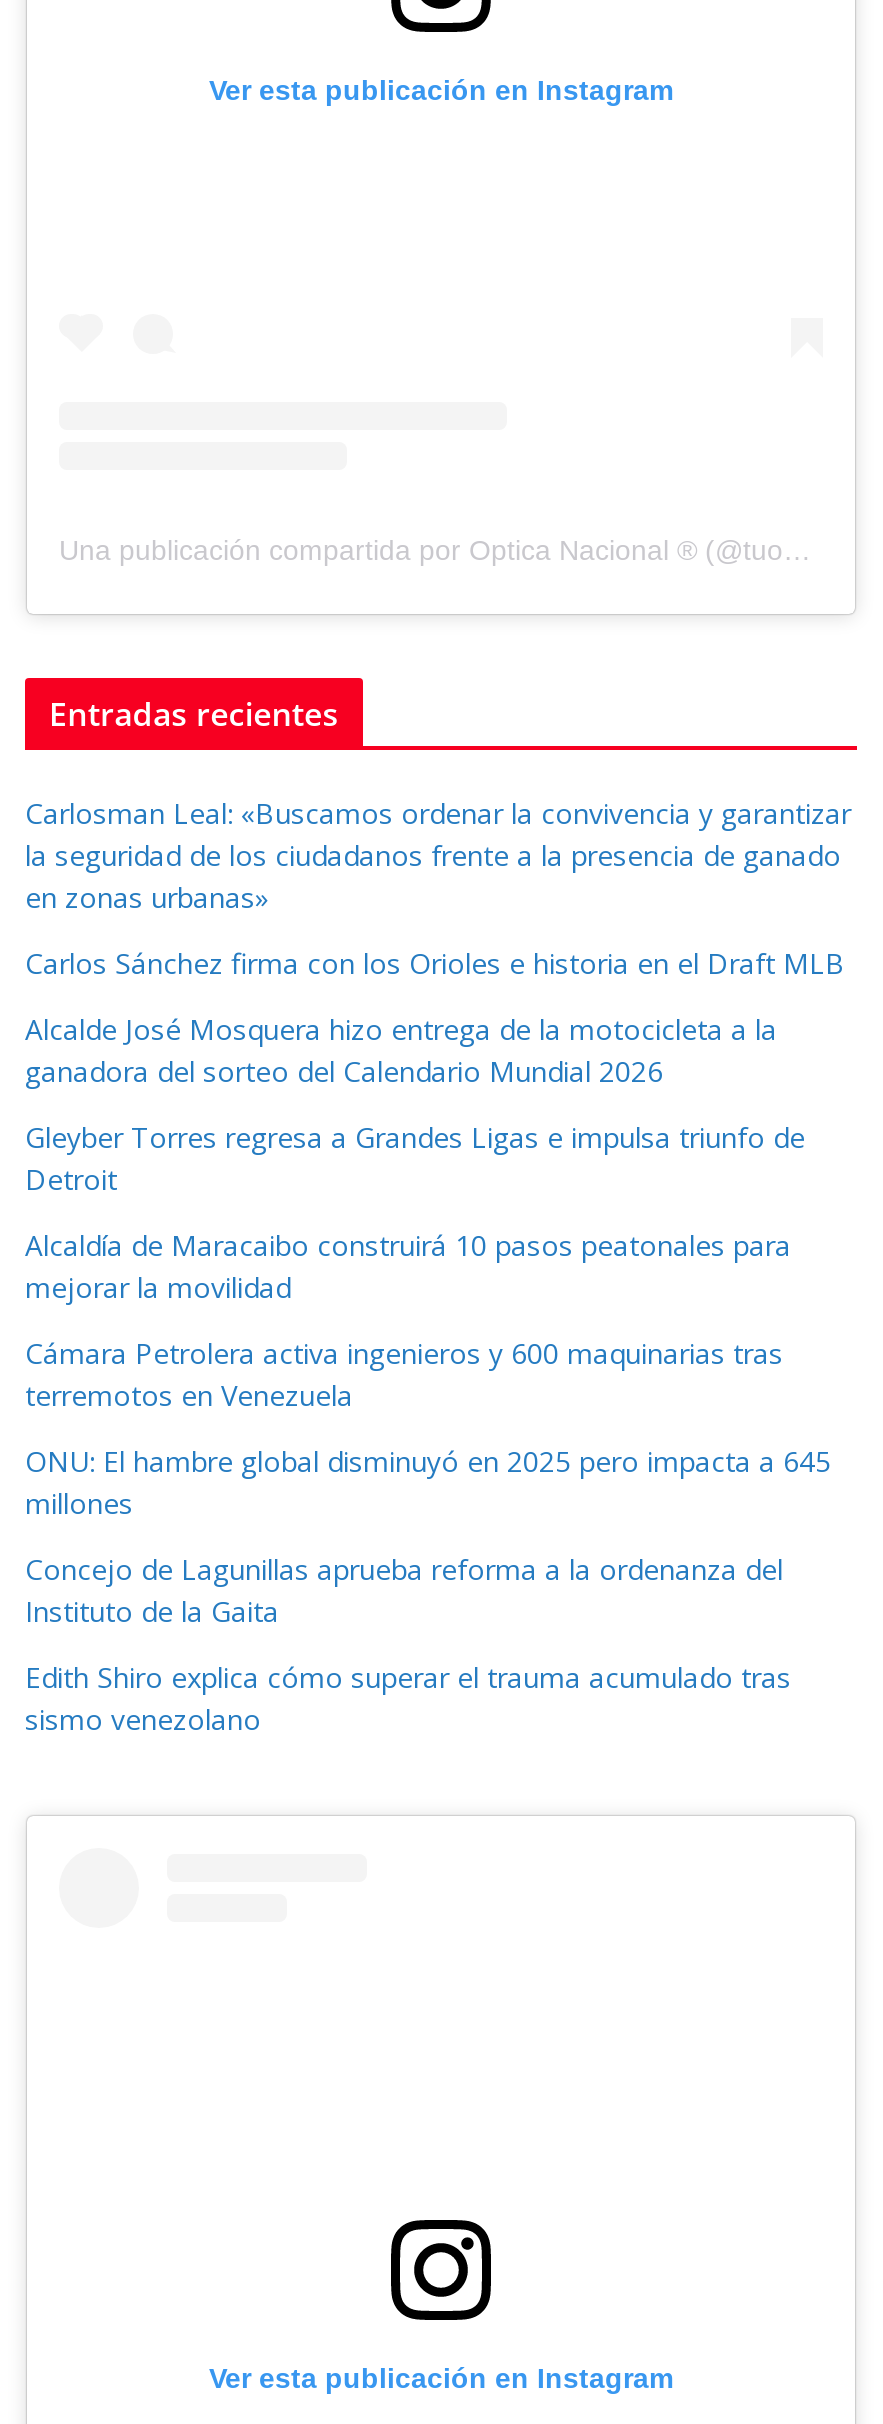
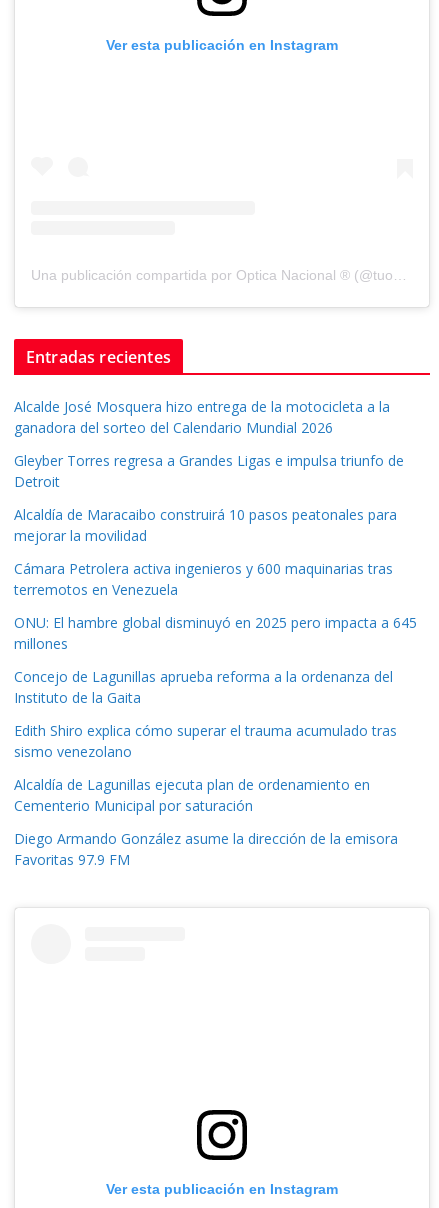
- Carlosman Leal: «Buscamos ordenar la convivencia y garantizar
- la seguridad de los ciudadanos frente a la presencia de ganado
- en zonas urbanas»
- Carlos Sánchez firma con los Orioles e historia en el Draft MLB

moved up: Alcalde José Mosquera hizo entrega de la motocicleta a la | ganadora del sorteo del Calendario Mundial 2026 | Gleyber Torres regresa a Grandes Ligas e impulsa triunfo de | ... | Edith Shiro explica cómo superar el trauma acumulado tras | sismo venezolano

+ Alcaldía de Lagunillas ejecuta plan de ordenamiento en
+ Cementerio Municipal por saturación
+ Diego Armando González asume la dirección de la emisora
+ Favoritas 97.9 FM
